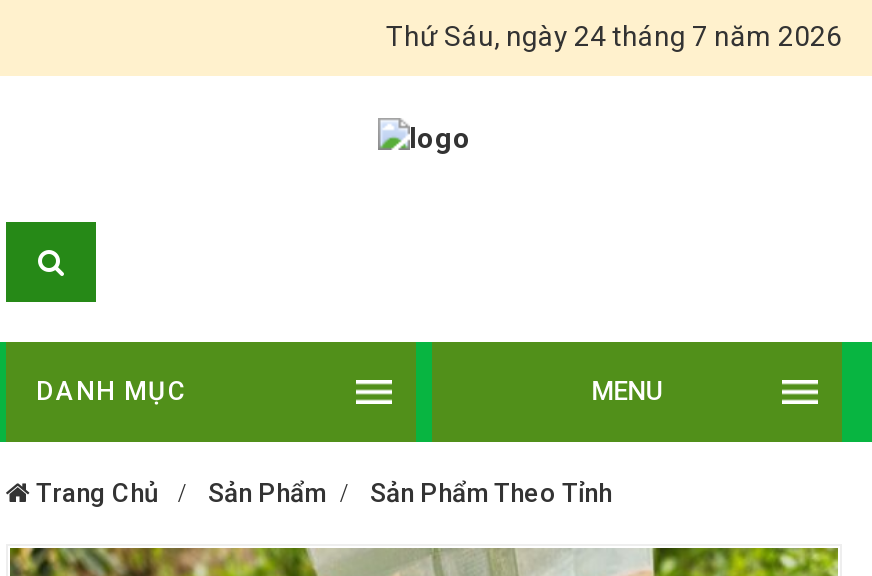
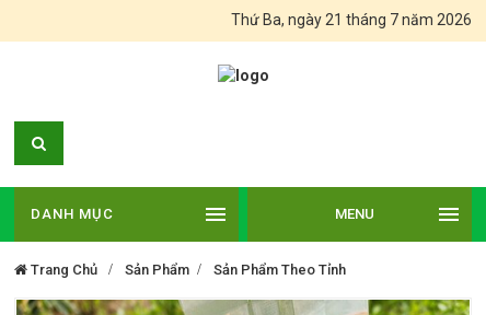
- Thứ Sáu, ngày 24 tháng 7 năm 2026
+ Thứ Ba, ngày 21 tháng 7 năm 2026
